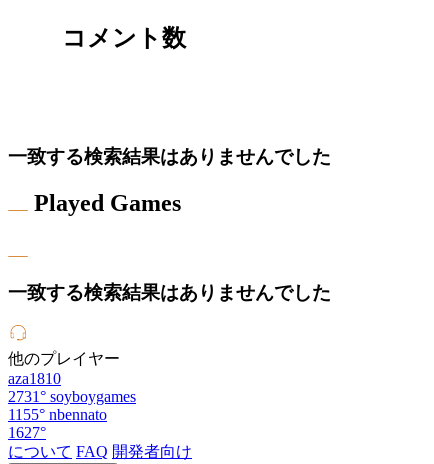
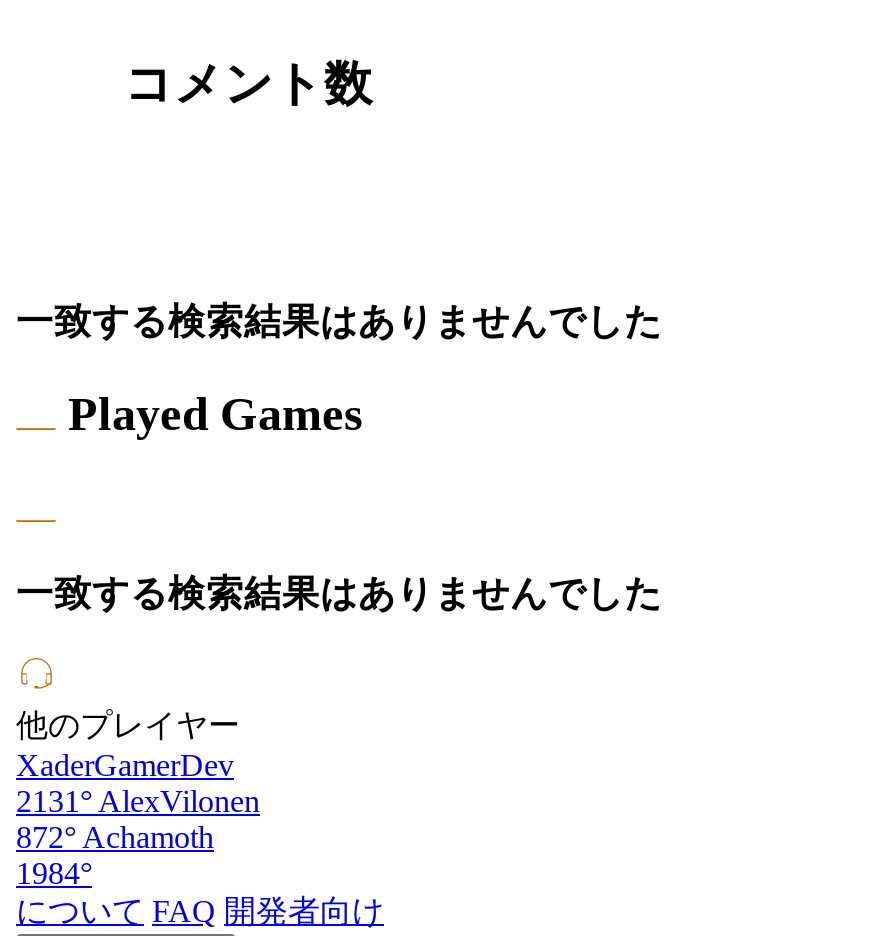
- aza1810
- 2731° soyboygames
- 1155° nbennato
- 1627°
+ XaderGamerDev
+ 2131° AlexVilonen
+ 872° Achamoth
+ 1984°
